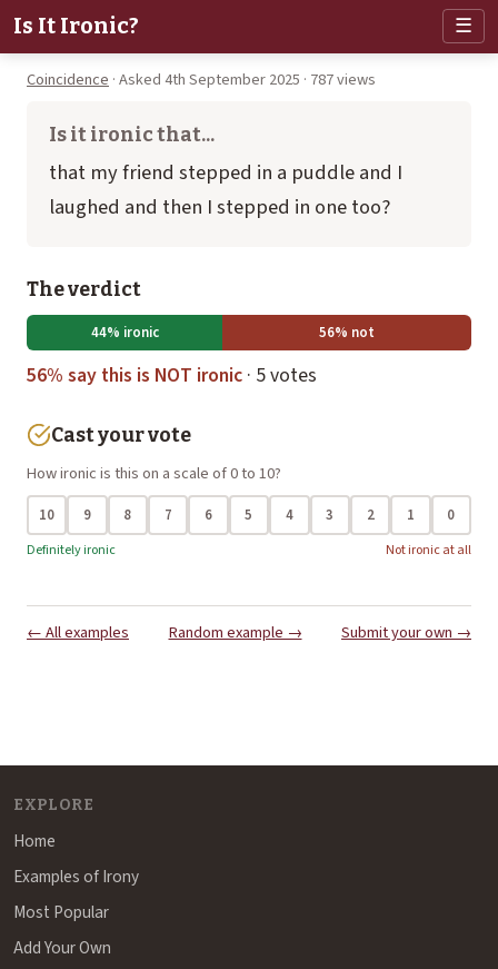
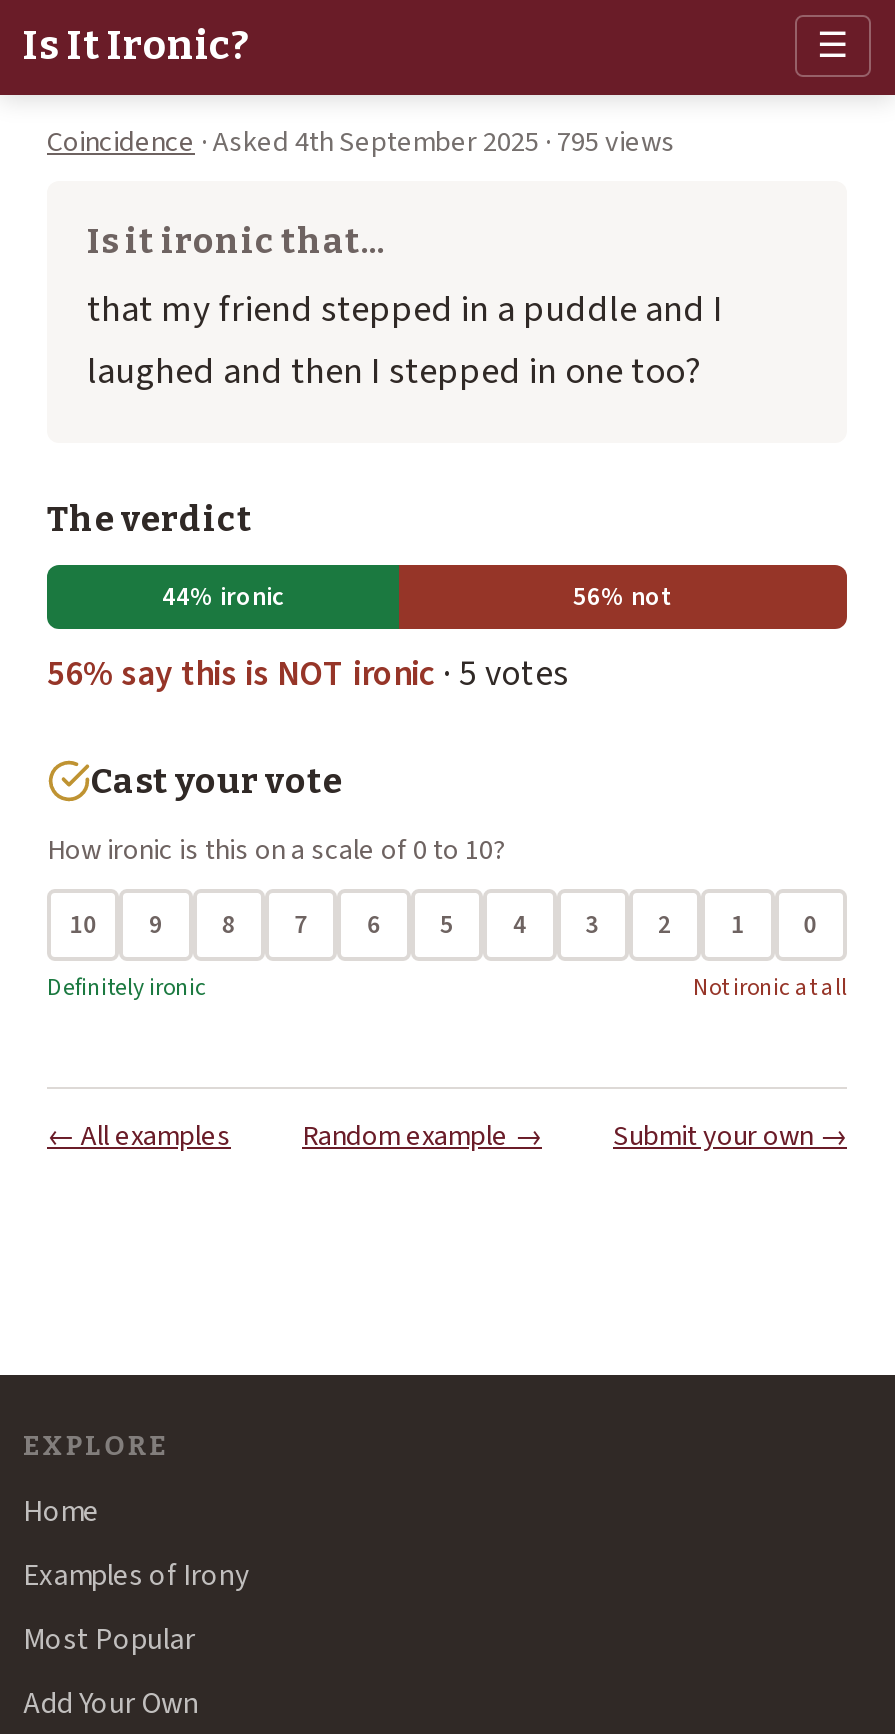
- Coincidence · Asked 4th September 2025 · 787 views
+ Coincidence · Asked 4th September 2025 · 795 views
